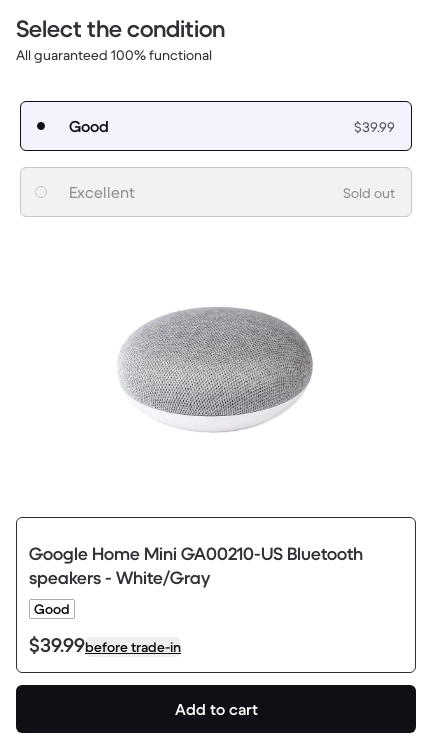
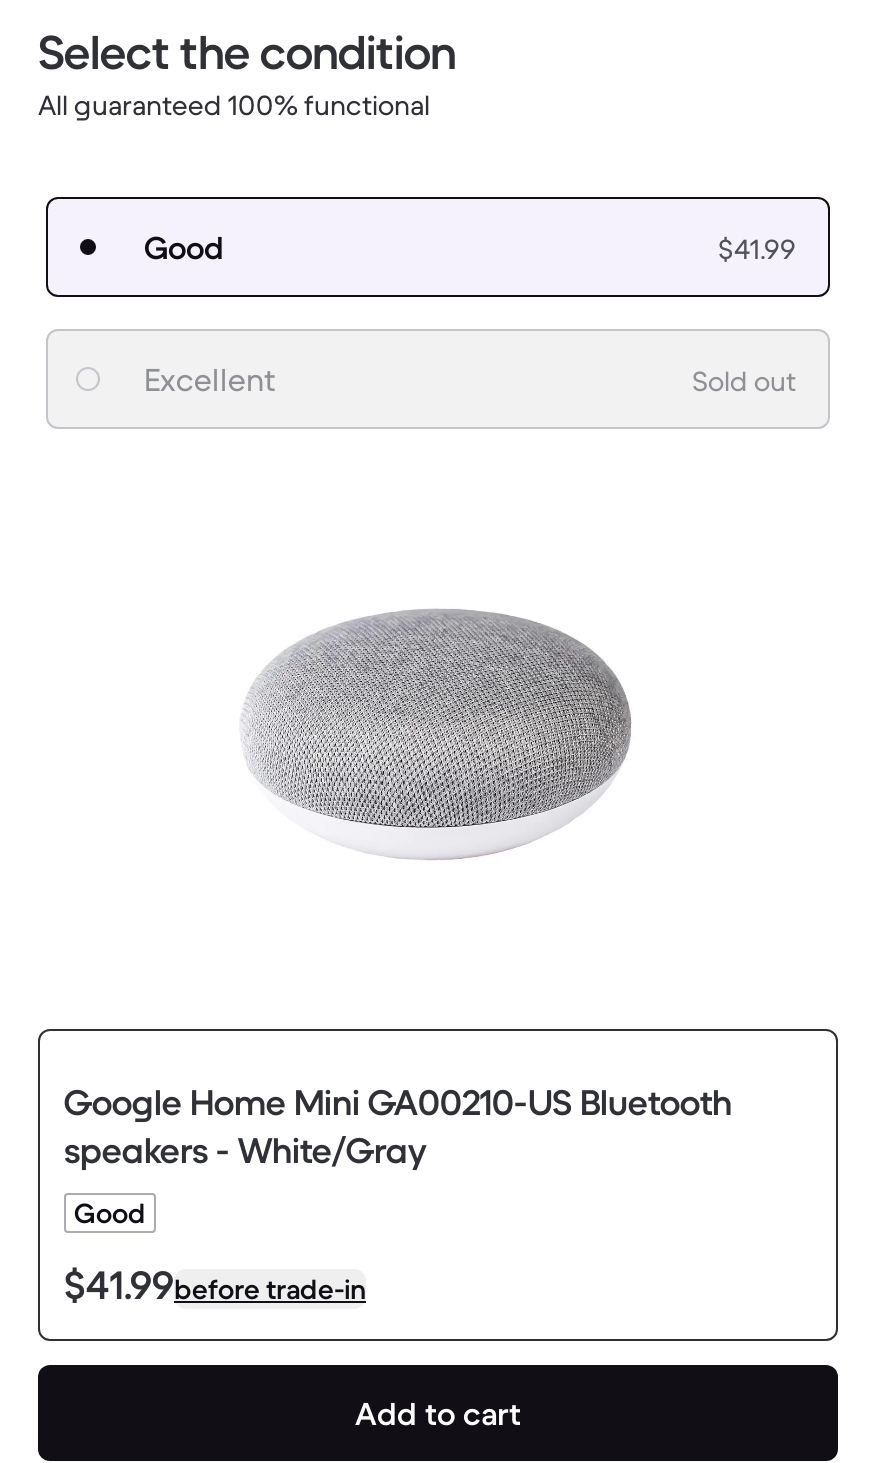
- $39.99
+ $41.99

- $39.99before trade-in
+ $41.99before trade-in
